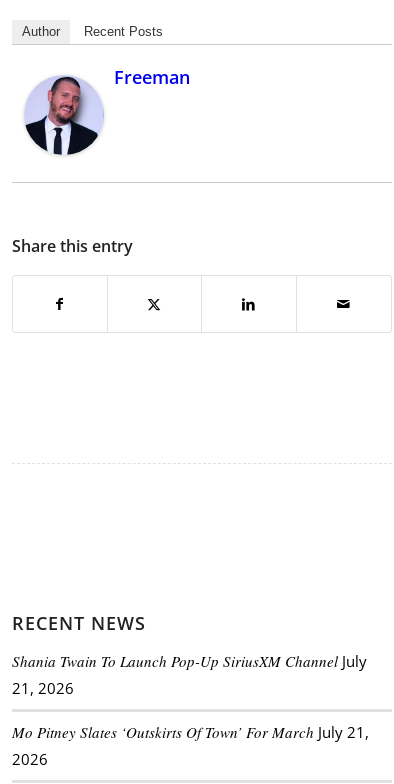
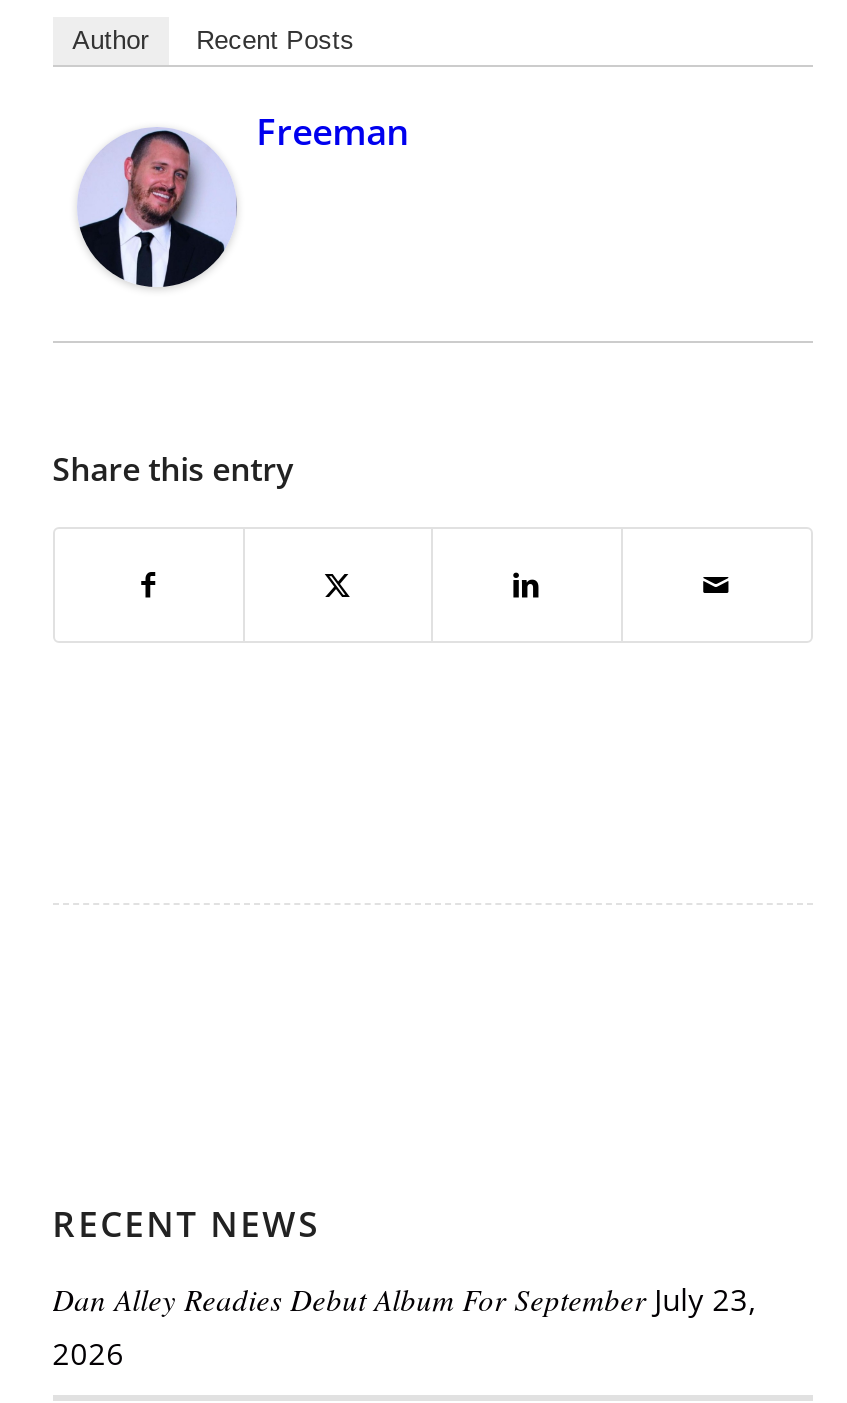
- Shania Twain To Launch Pop-Up SiriusXM Channel July
- 21, 2026
- Mo Pitney Slates ‘Outskirts Of Town’ For March July 21,
+ Dan Alley Readies Debut Album For September July 23,
